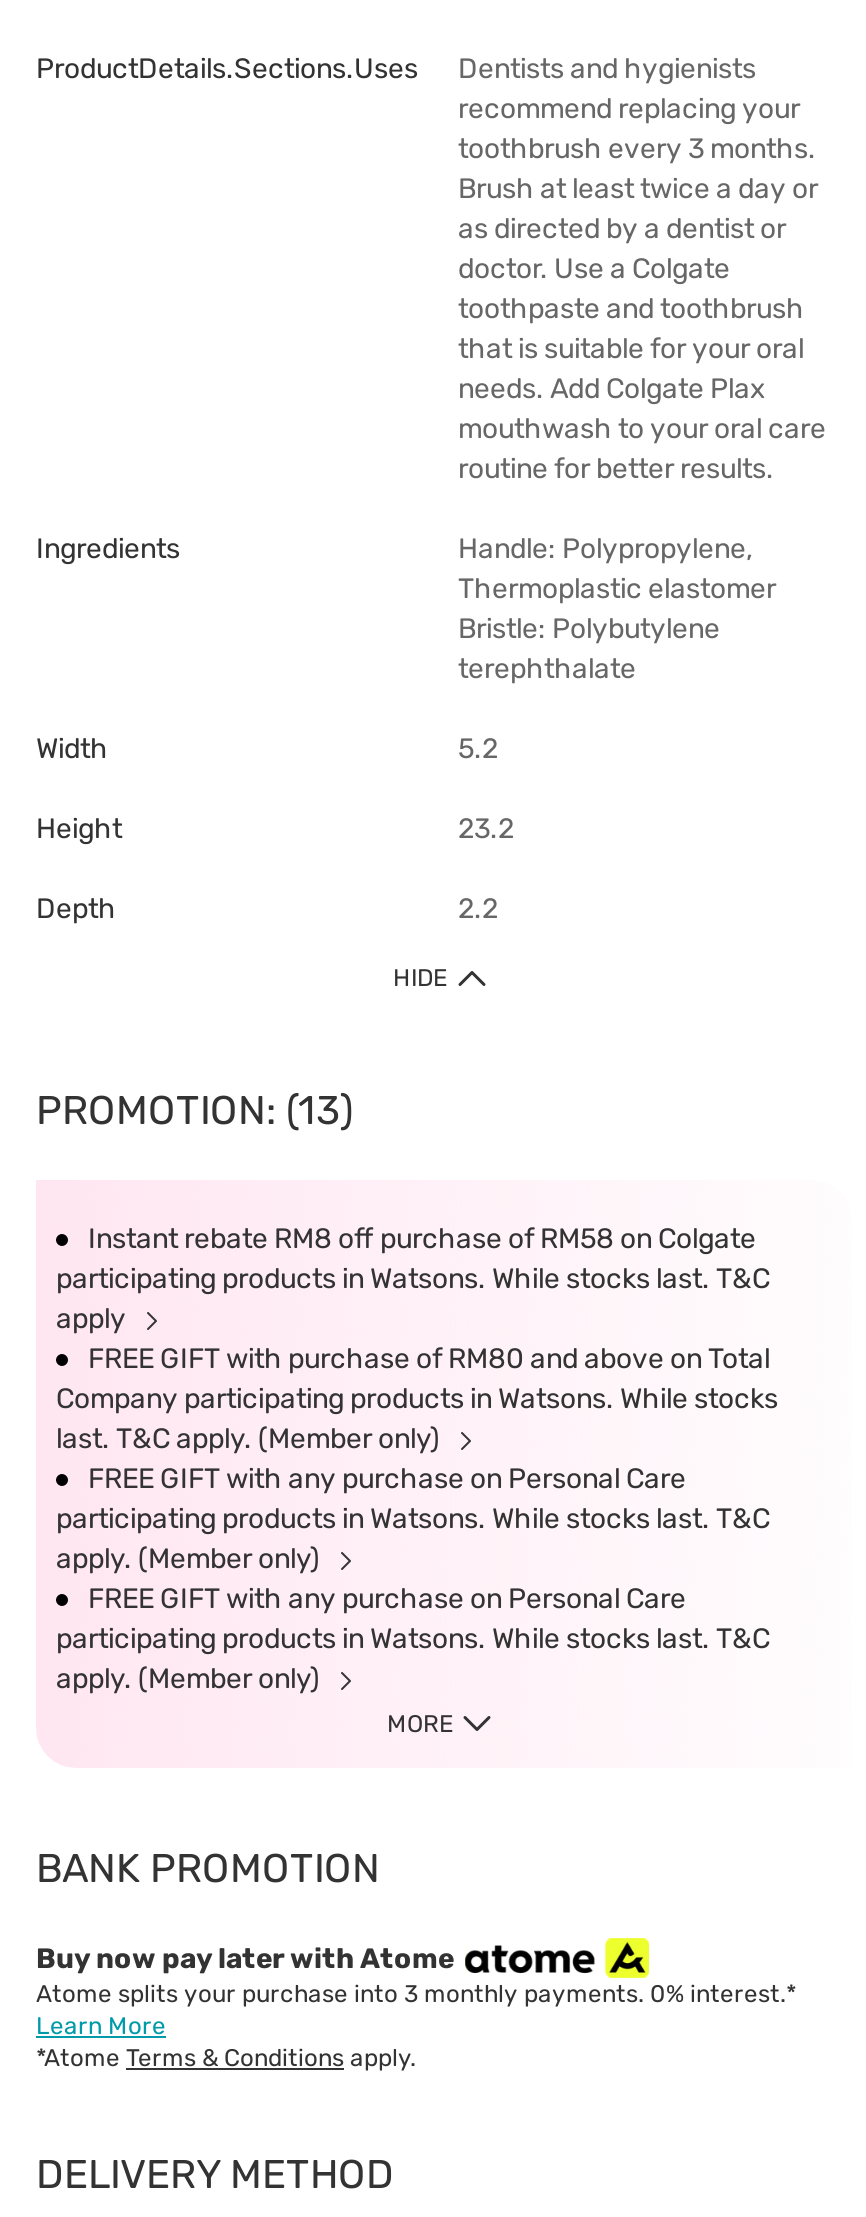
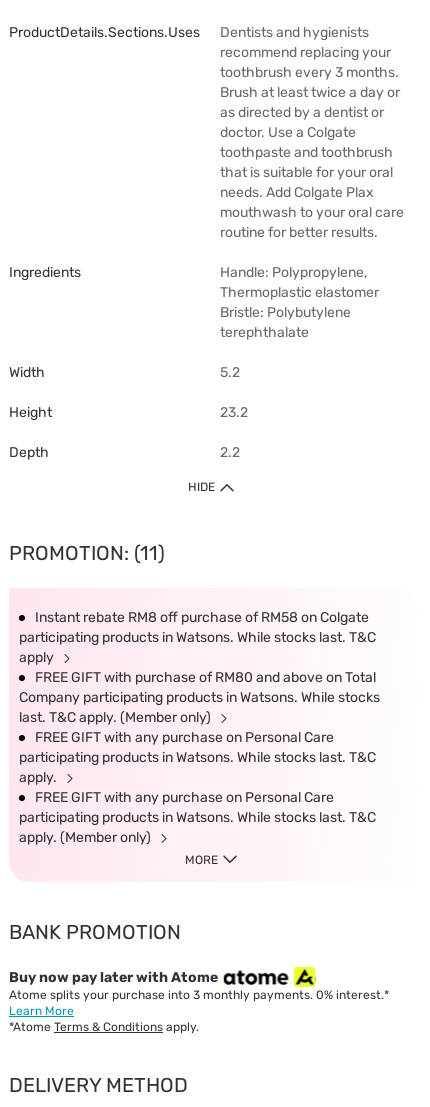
- PROMOTION: (13)
+ PROMOTION: (11)

- apply. (Member only)
+ apply.
